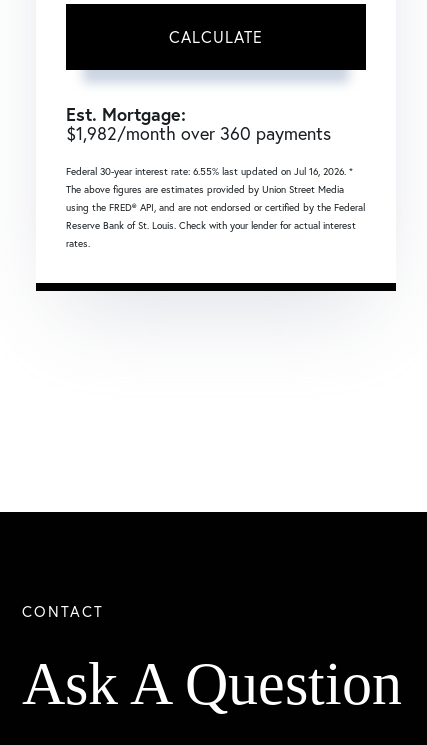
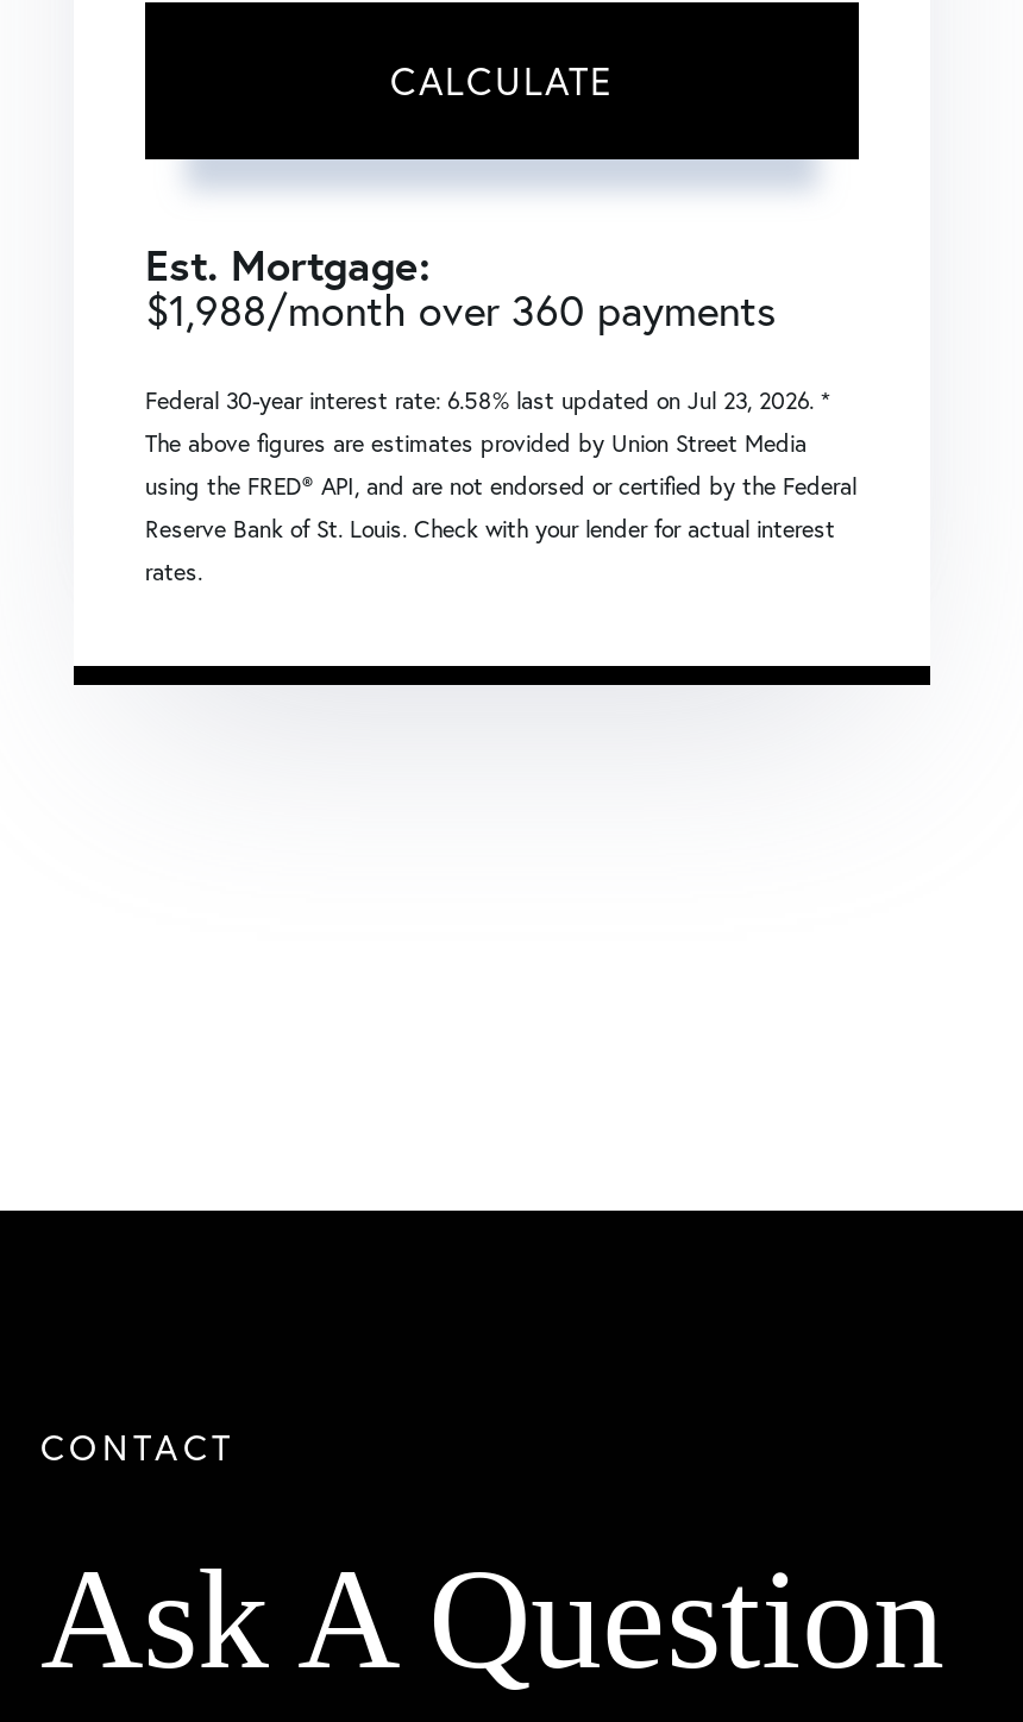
- $1,982/month over 360 payments
+ $1,988/month over 360 payments

- Federal 30-year interest rate: 6.55% last updated on Jul 16, 2026. *
+ Federal 30-year interest rate: 6.58% last updated on Jul 23, 2026. *
